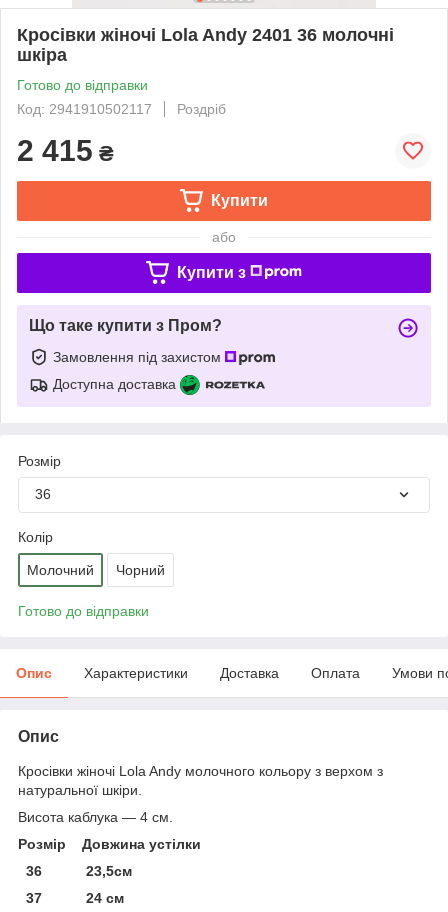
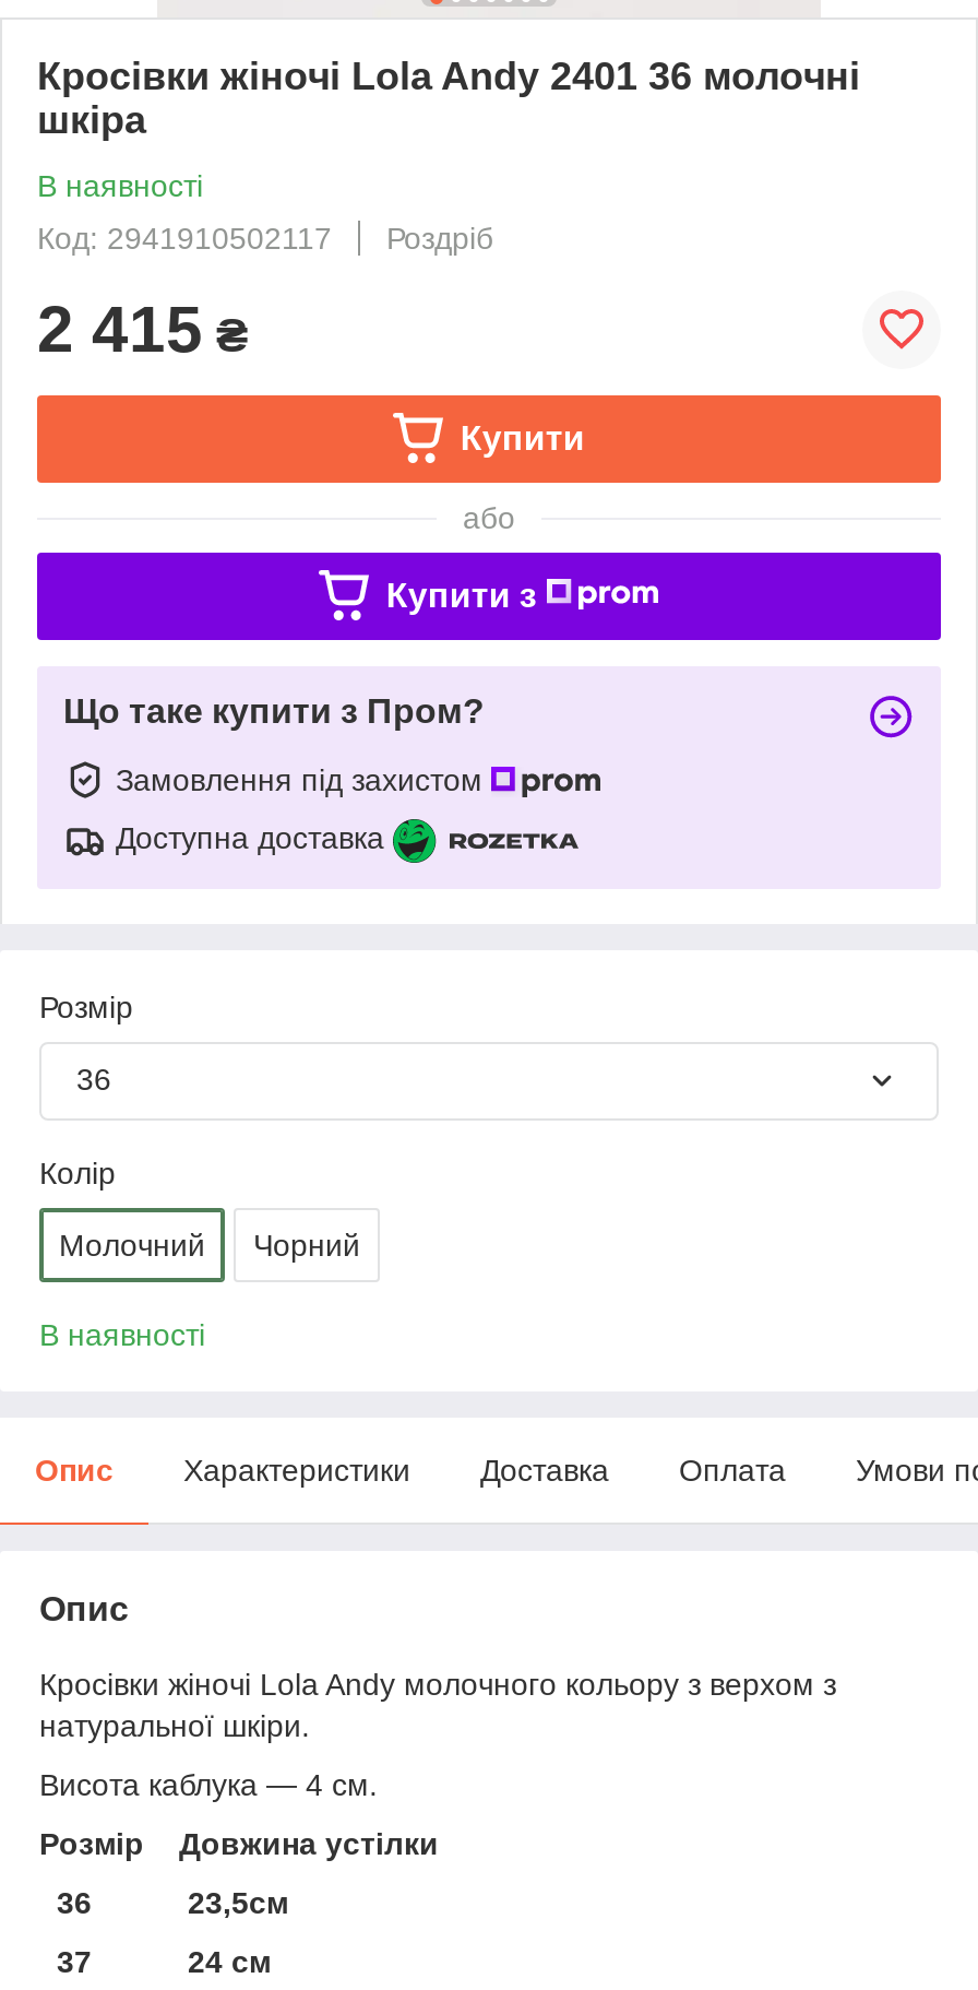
- Готово до відправки
+ В наявності

- Готово до відправки
+ В наявності
